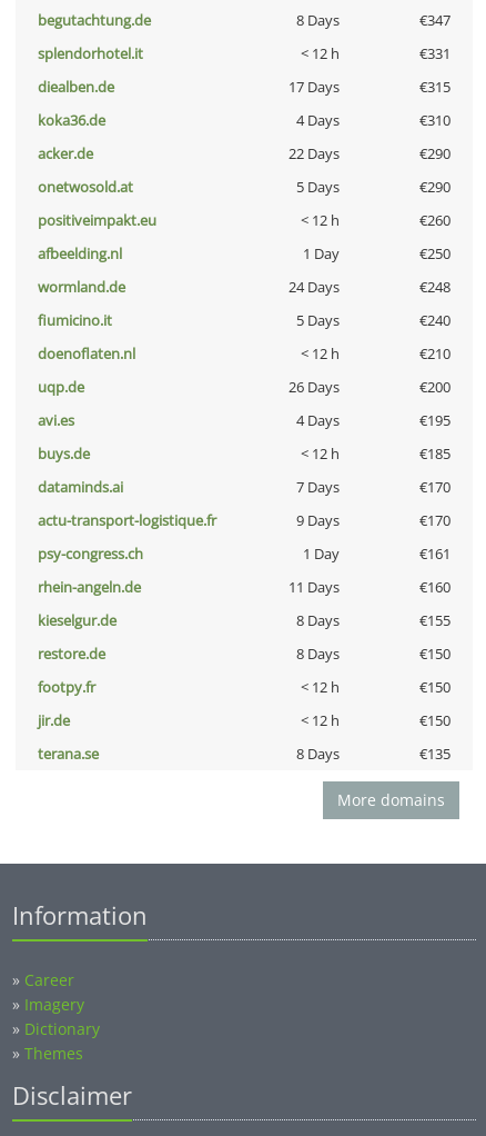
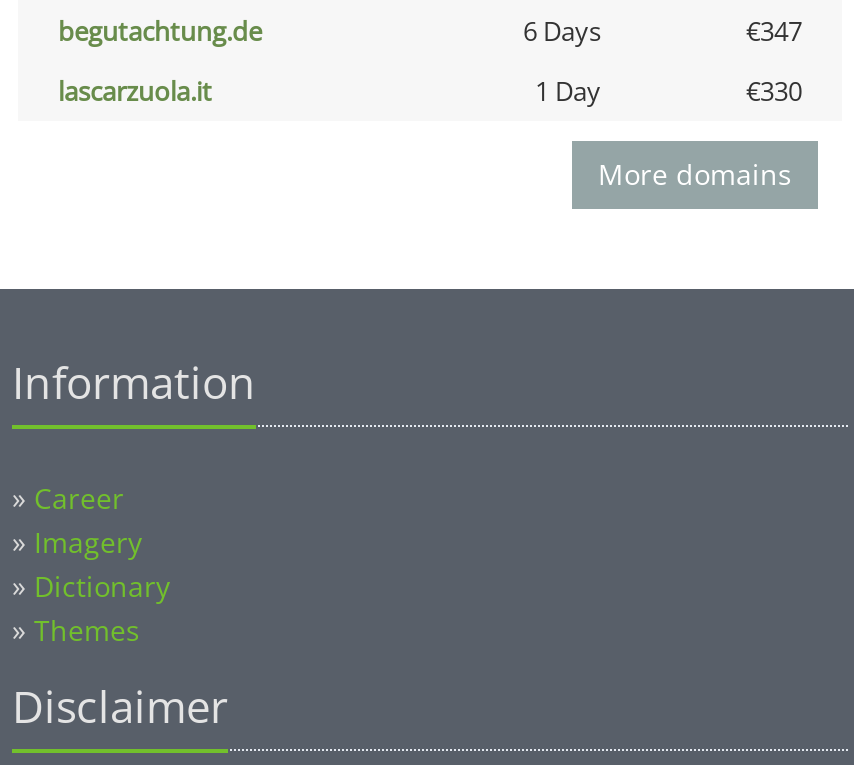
- 8 Days
+ 6 Days

- splendorhotel.it
- < 12 h
- €331
- diealben.de
- 17 Days
- €315
- koka36.de
- 4 Days
- €310
- acker.de
- 22 Days
- €290
- onetwosold.at
- 5 Days
- €290
- positiveimpakt.eu
- < 12 h
- €260
- afbeelding.nl
+ lascarzuola.it

- €250
- wormland.de
- 24 Days
- €248
- fiumicino.it
- 5 Days
- €240
- doenoflaten.nl
- < 12 h
- €210
- uqp.de
- 26 Days
- €200
- avi.es
- 4 Days
- €195
- buys.de
- < 12 h
- €185
- dataminds.ai
- 7 Days
- €170
- actu-transport-logistique.fr
- 9 Days
- €170
- psy-congress.ch
- 1 Day
- €161
- rhein-angeln.de
- 11 Days
- €160
- kieselgur.de
- 8 Days
- €155
- restore.de
- 8 Days
- €150
- footpy.fr
- < 12 h
- €150
- jir.de
- < 12 h
- €150
- terana.se
- 8 Days
- €135
+ €330
